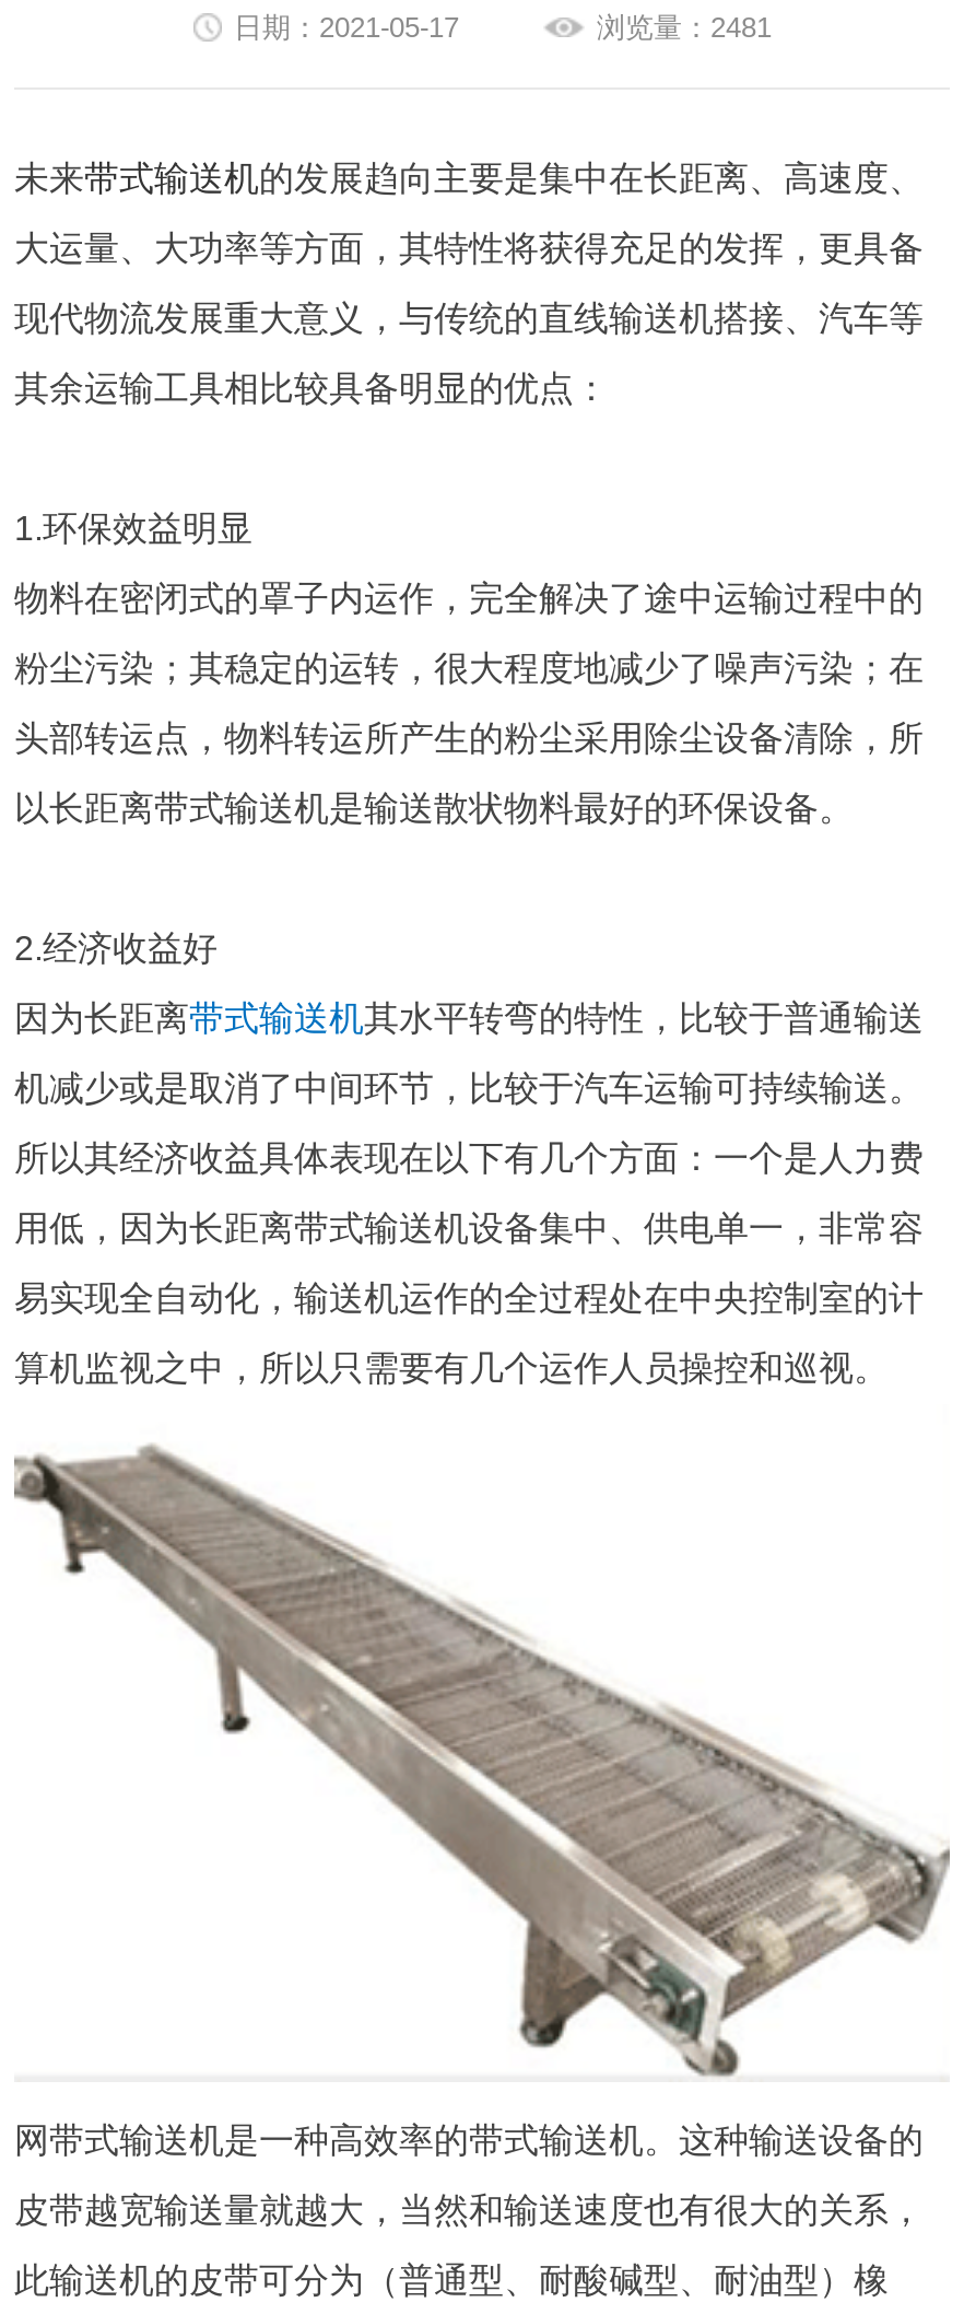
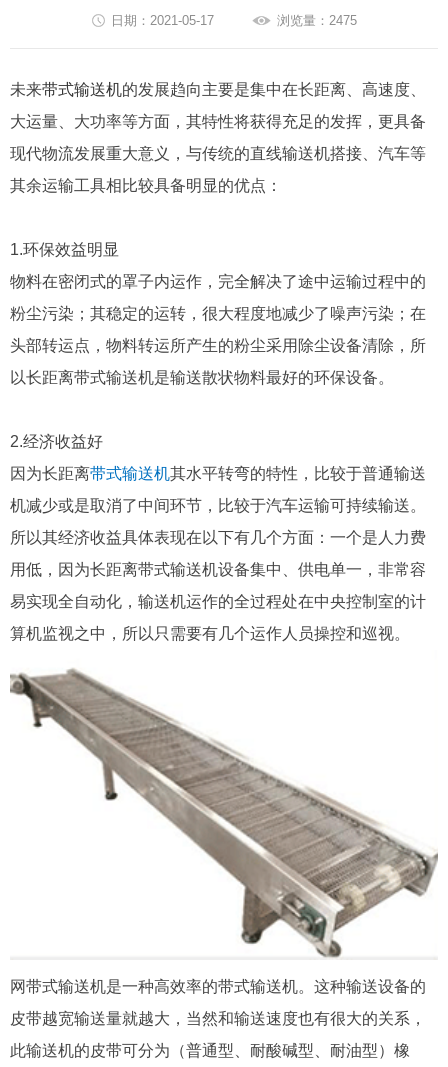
- 浏览量：2481
+ 浏览量：2475
